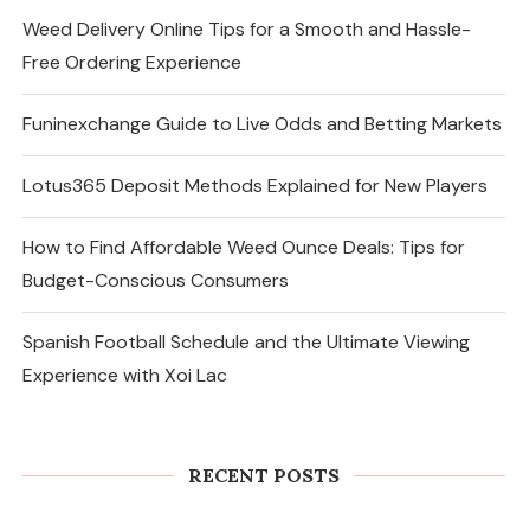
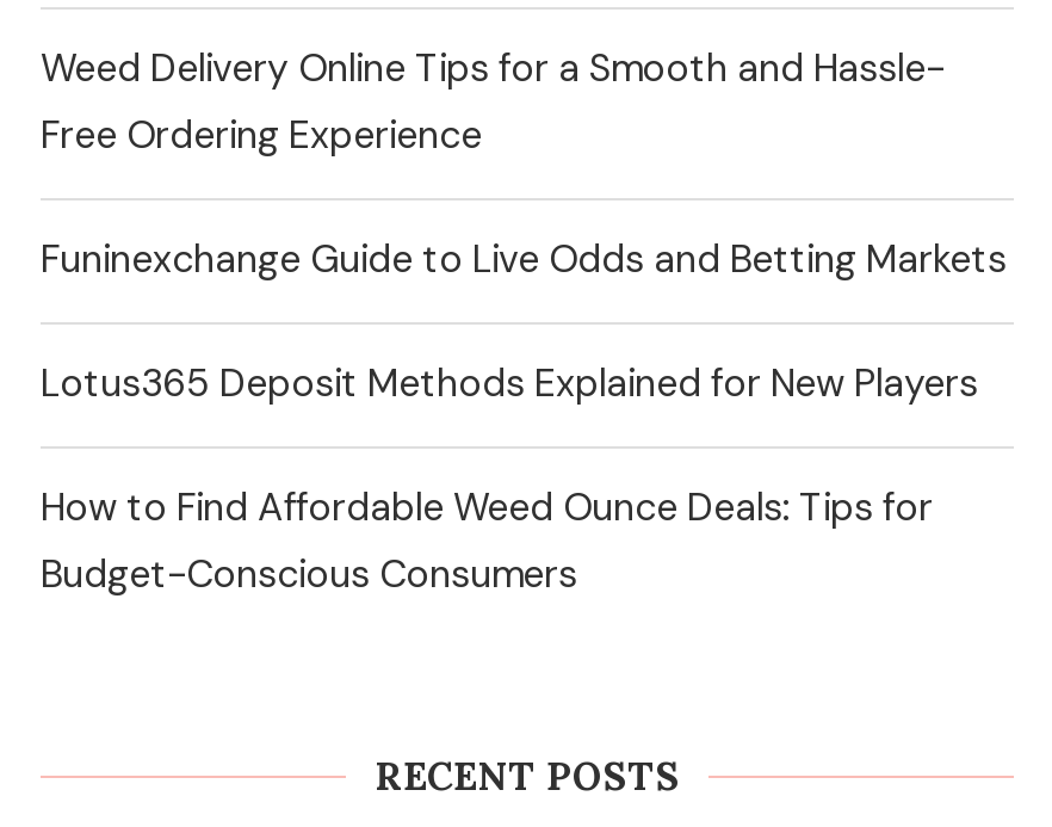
- Spanish Football Schedule and the Ultimate Viewing
- Experience with Xoi Lac
